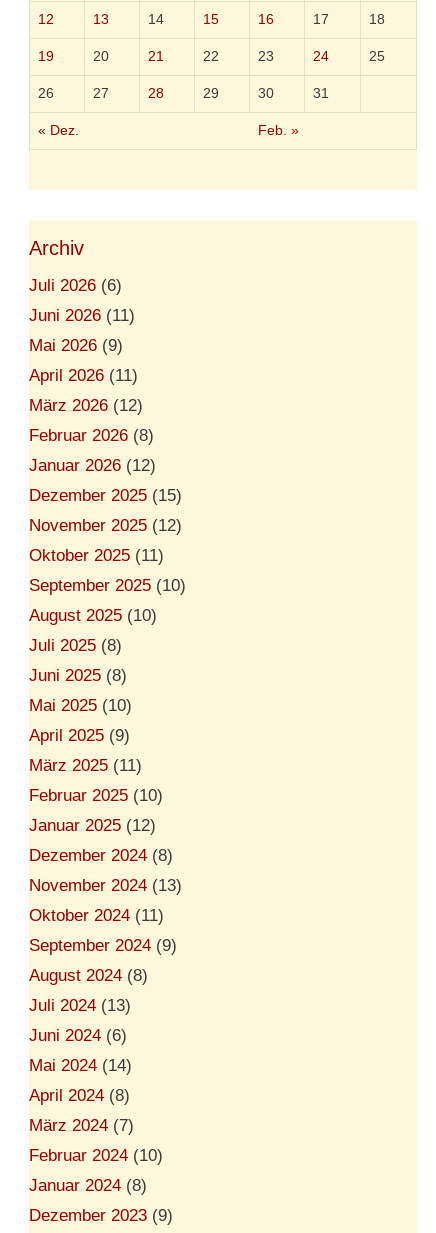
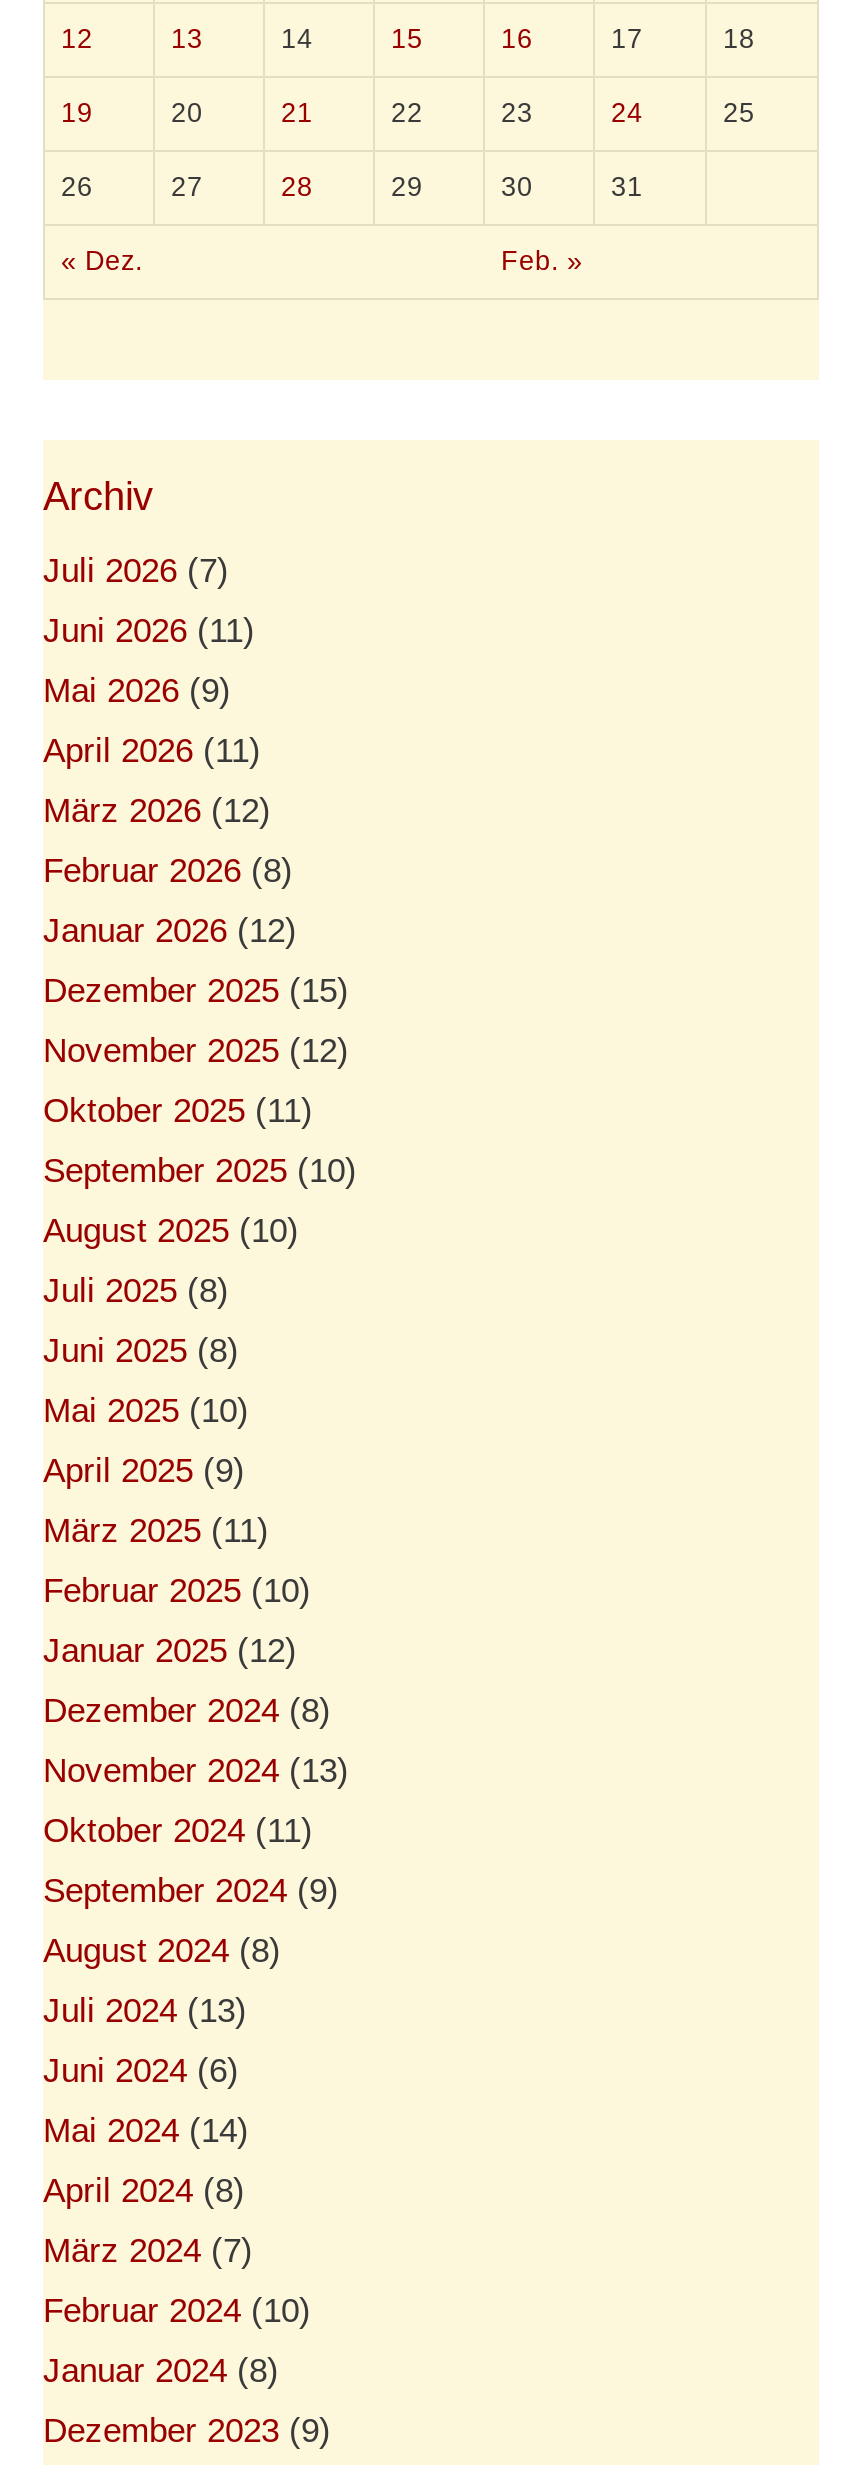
- Juli 2026 (6)
+ Juli 2026 (7)
